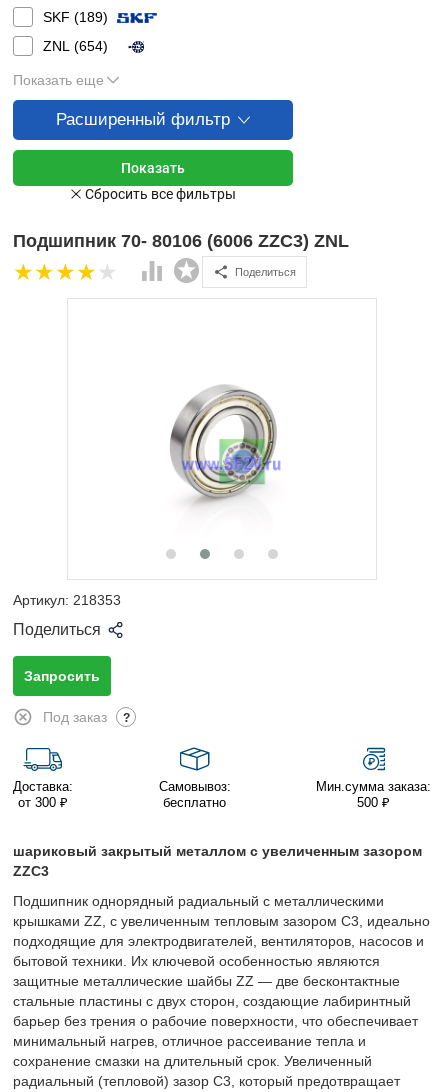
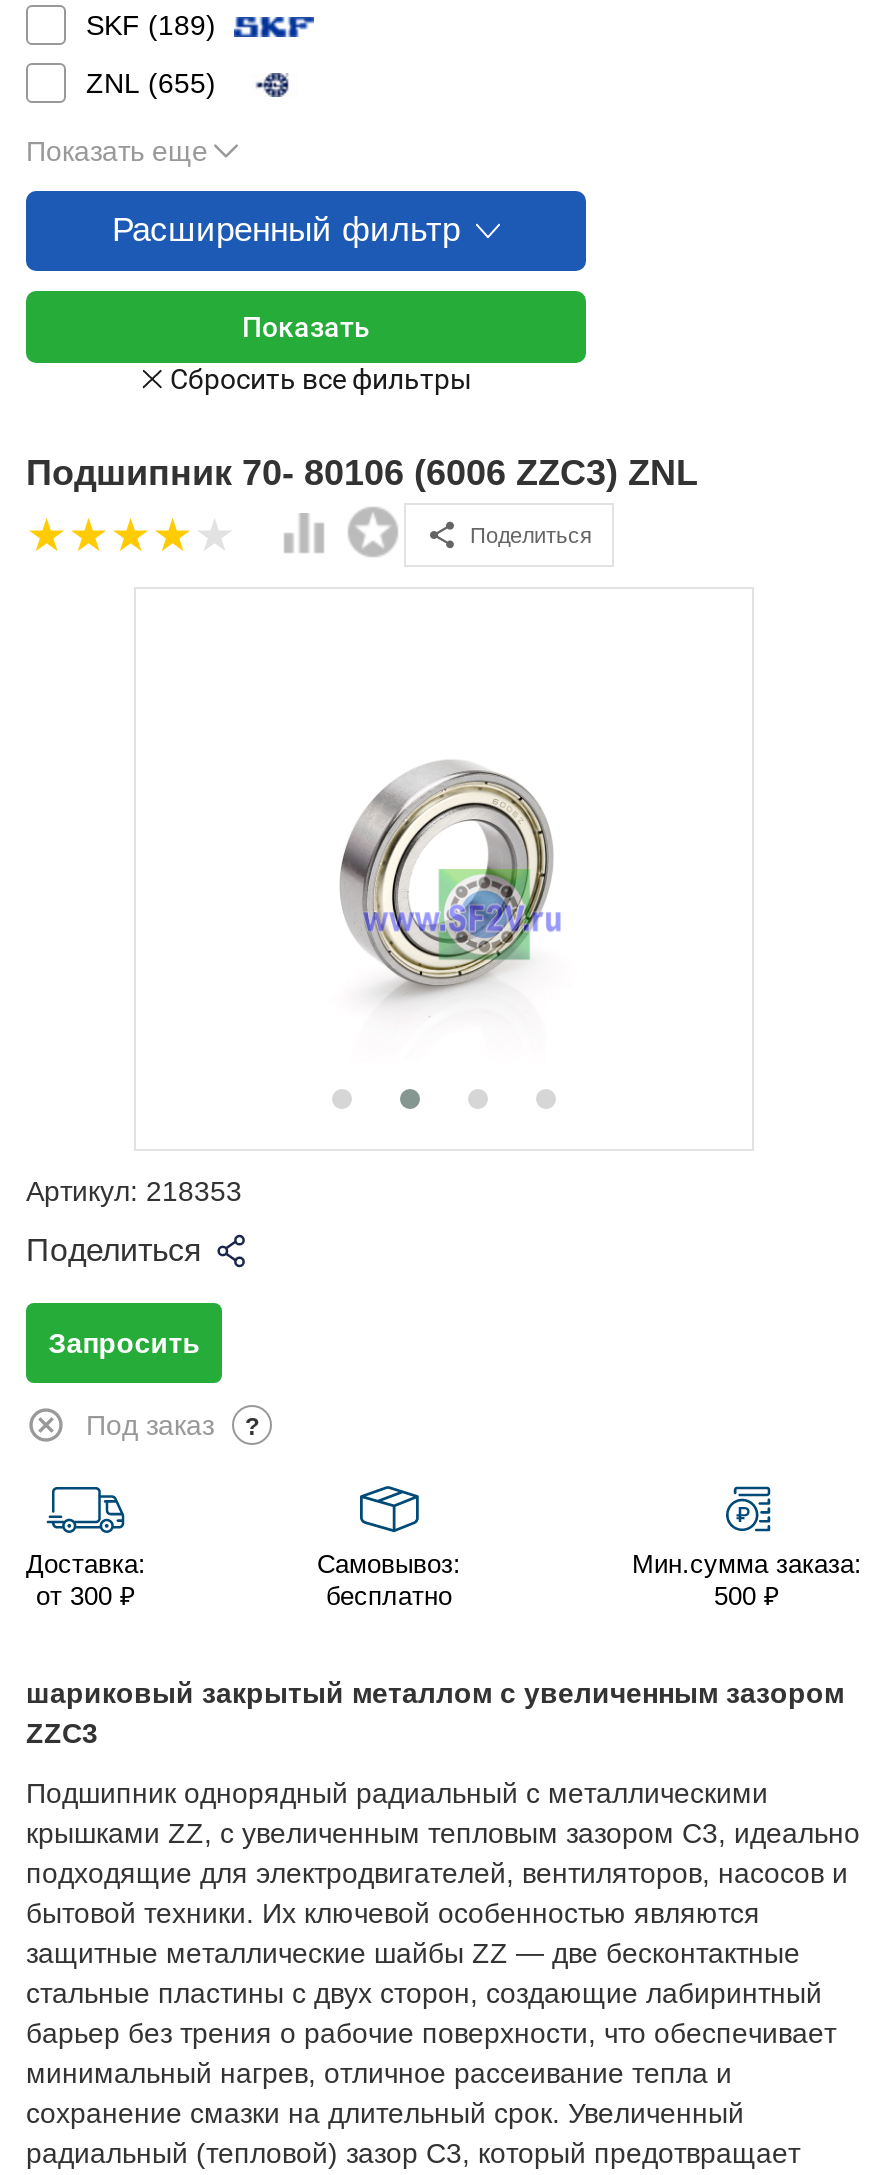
- ZNL (654)
+ ZNL (655)
